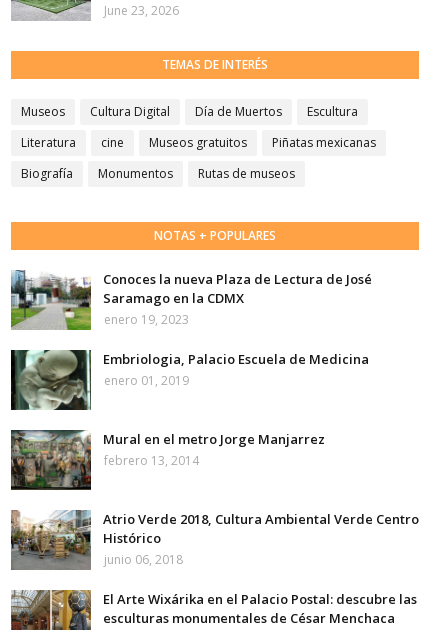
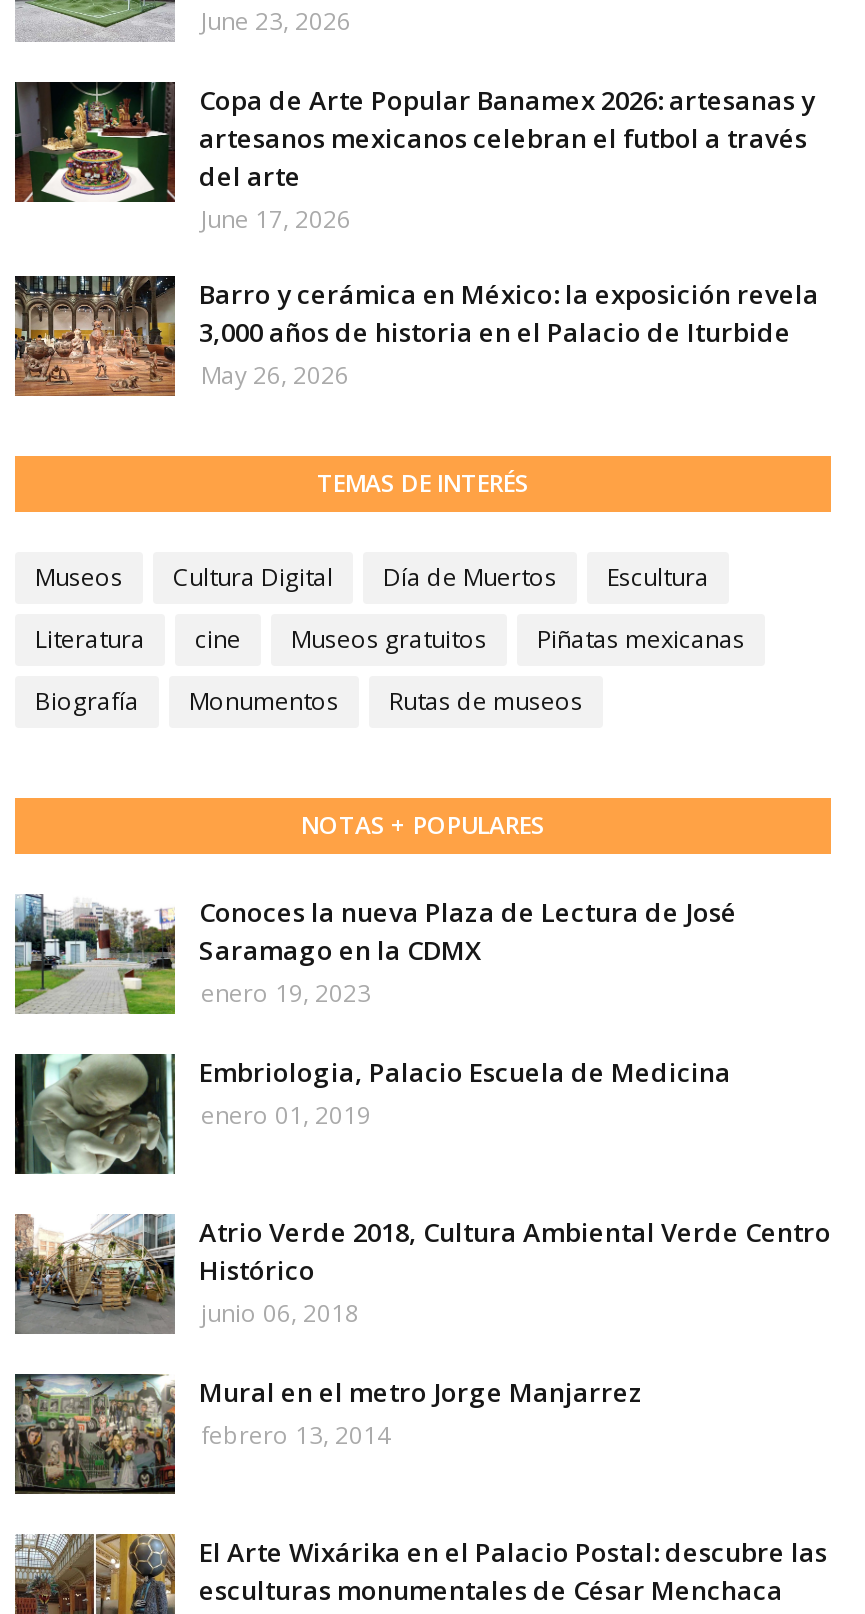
+ [image]
+ Copa de Arte Popular Banamex 2026: artesanas y
+ artesanos mexicanos celebran el futbol a través
+ del arte
+ June 17, 2026
+ Barro y cerámica en México: la exposición revela
+ 3,000 años de historia en el Palacio de Iturbide
+ May 26, 2026

+ [image]

moved down: [image] | Mural en el metro Jorge Manjarrez | febrero 13, 2014
